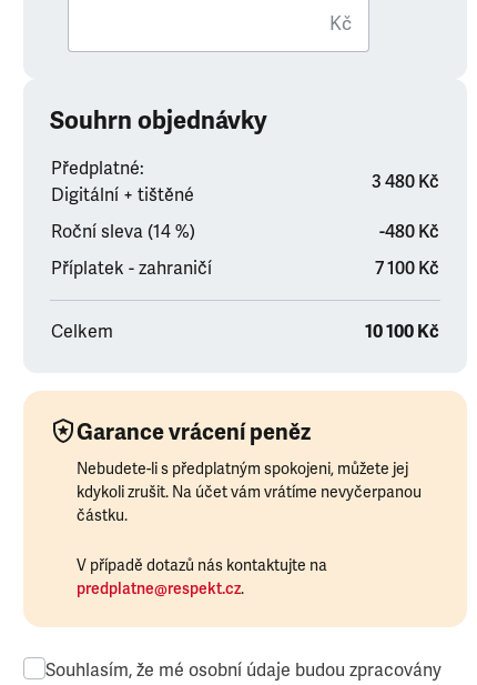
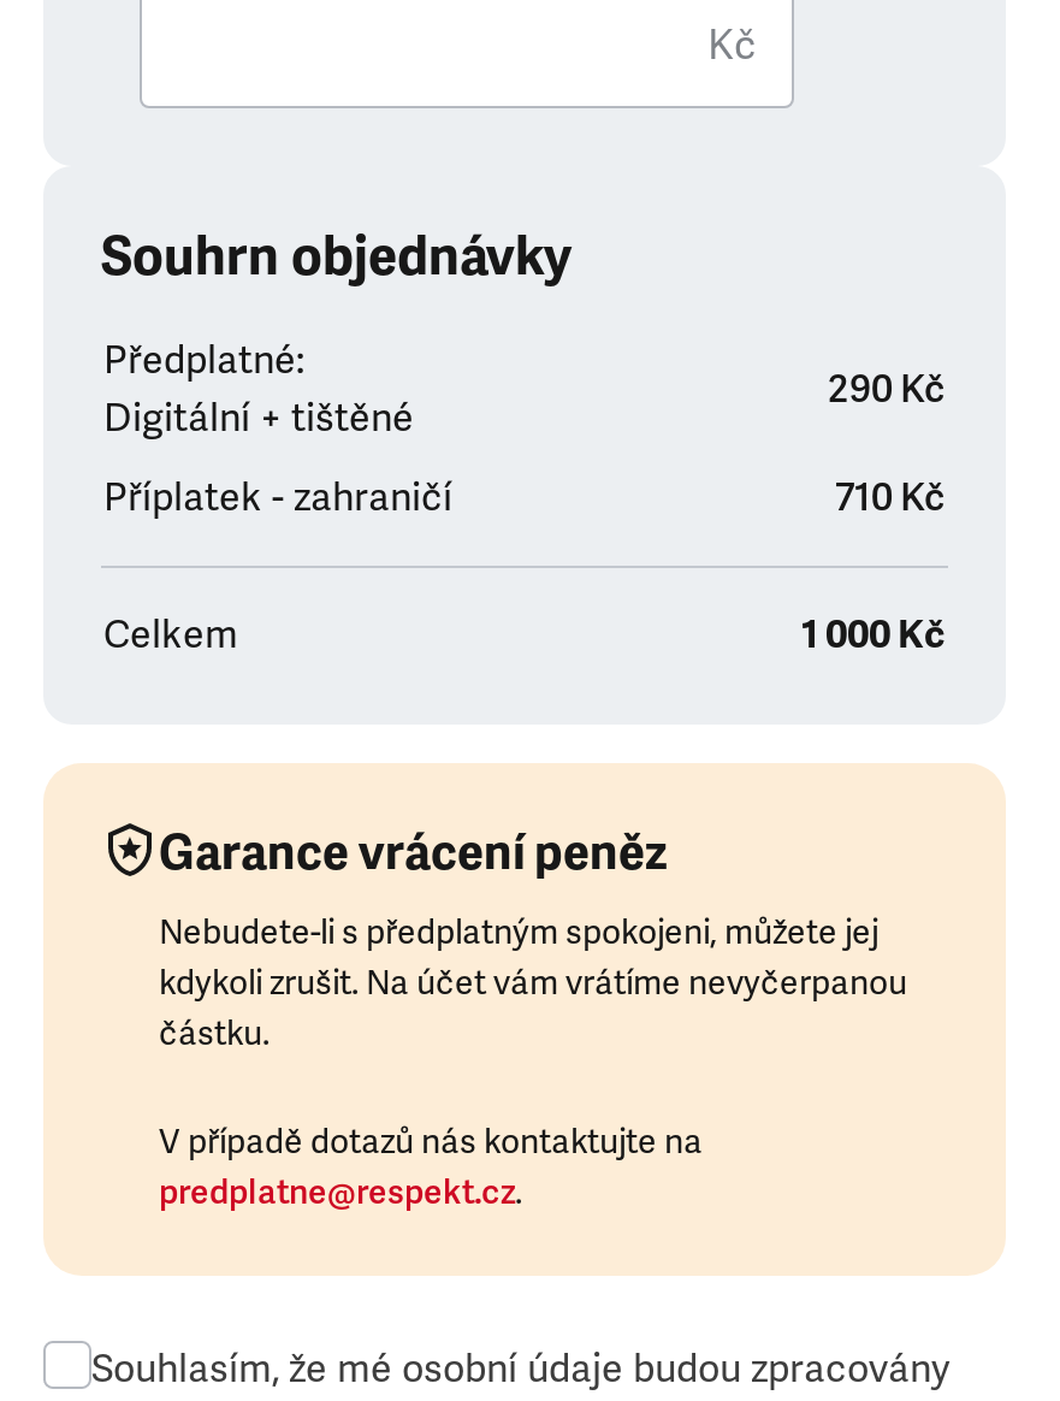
- 3 480 Kč
- Roční sleva (14 %)
- -480 Kč
+ 290 Kč

- 7 100 Kč
+ 710 Kč

- 10 100 Kč
+ 1 000 Kč
